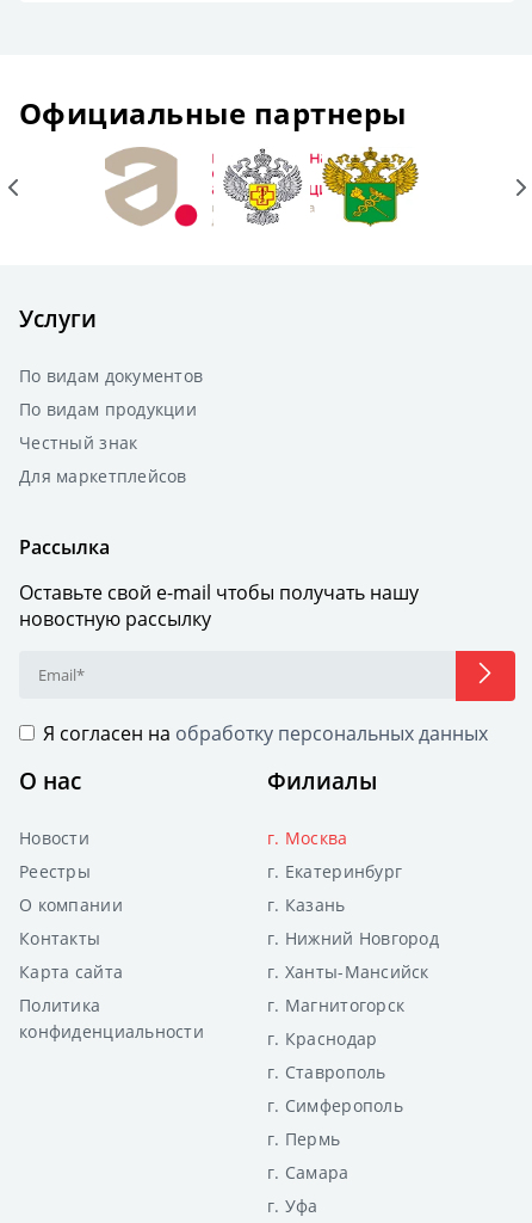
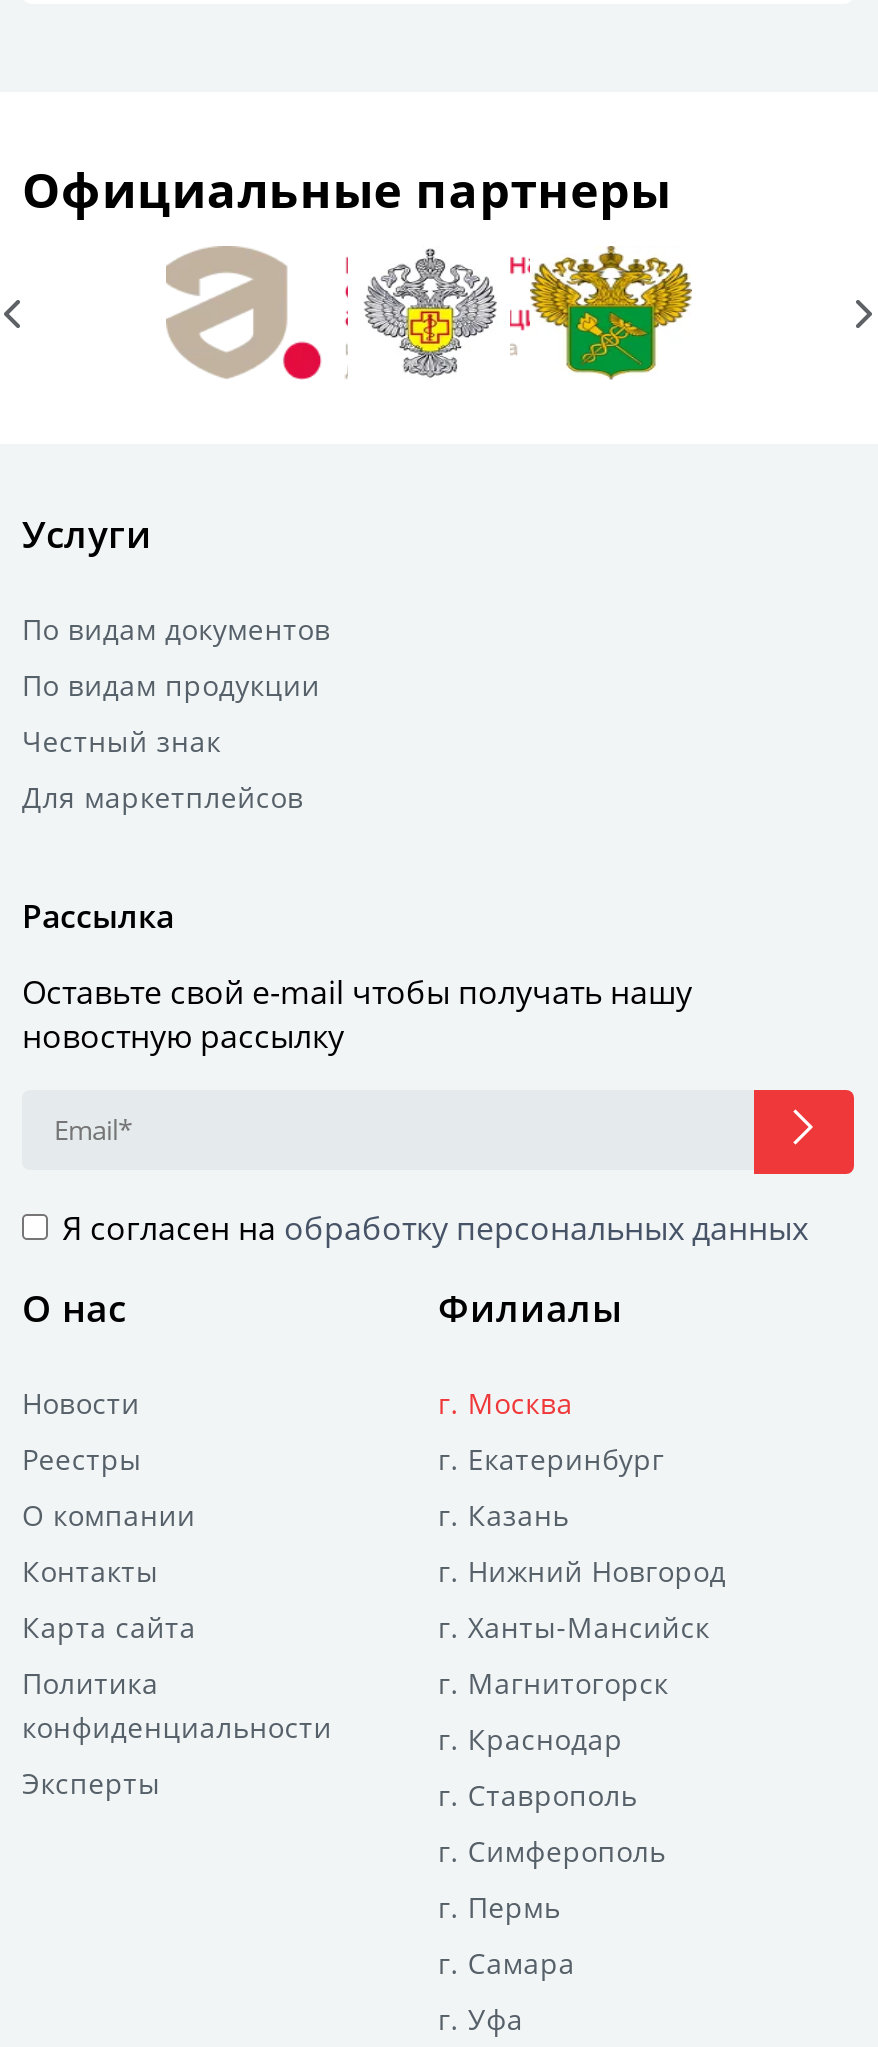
+ Эксперты
